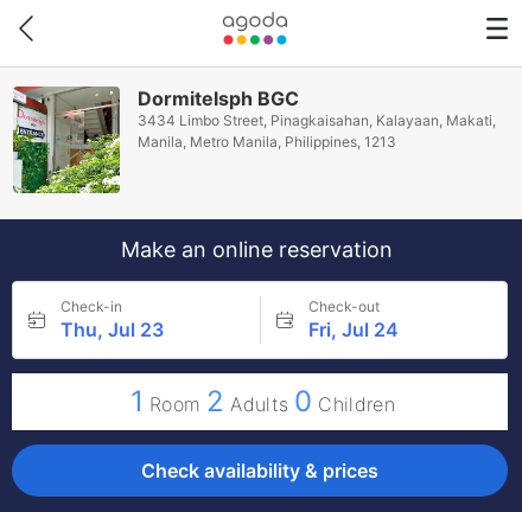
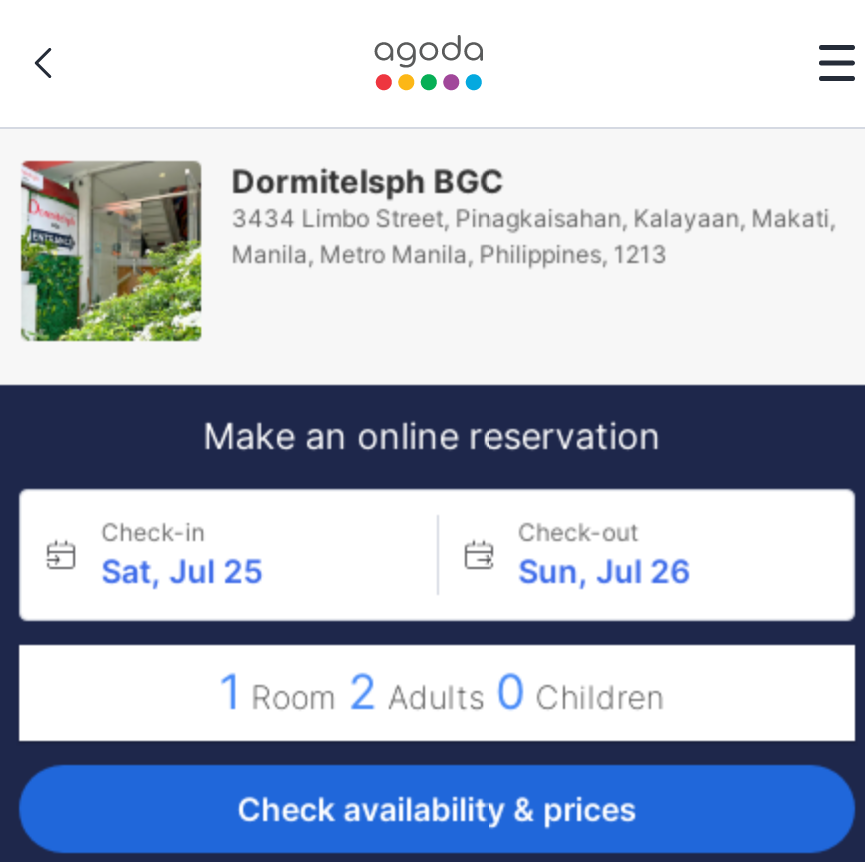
- Thu, Jul 23
+ Sat, Jul 25

- Fri, Jul 24
+ Sun, Jul 26
